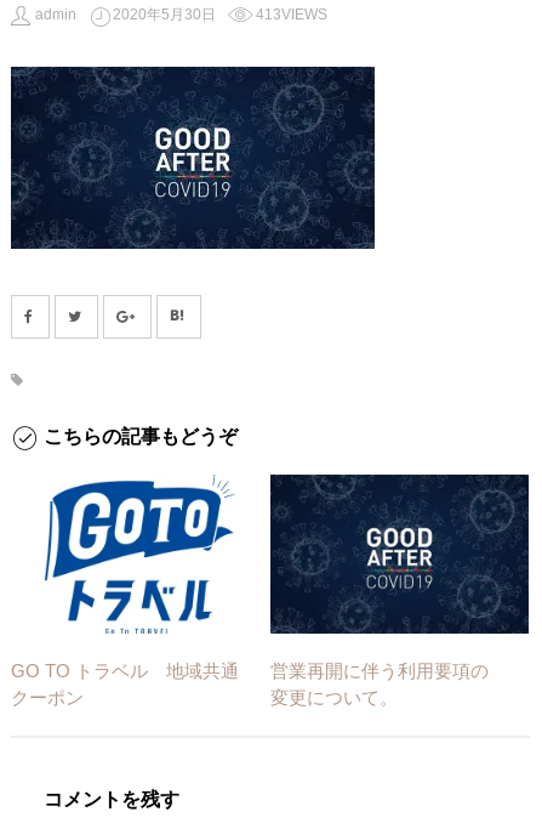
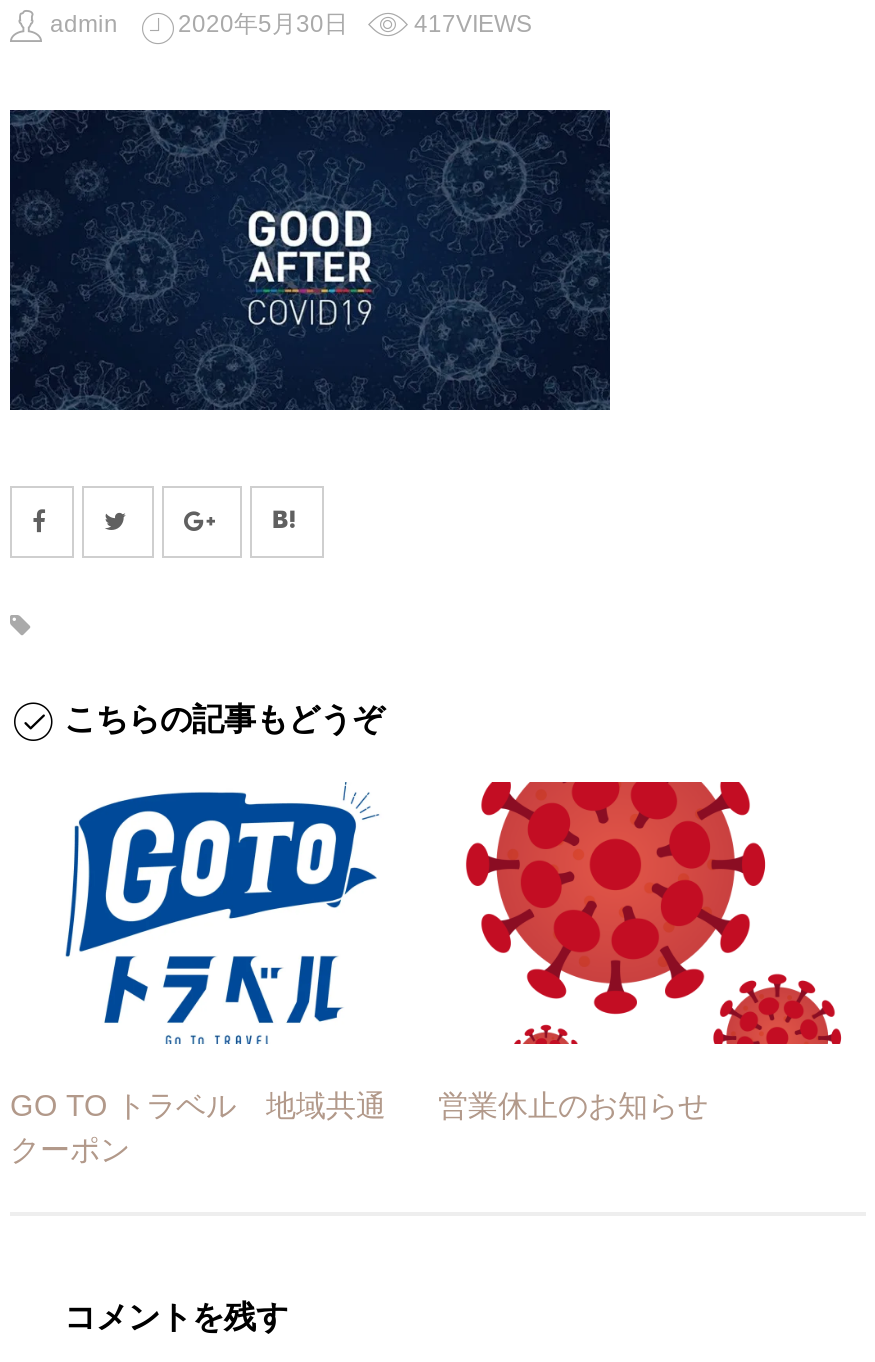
- 413VIEWS
+ 417VIEWS

- [image]
- 営業再開に伴う利用要項の
- 変更について。
+ [image]
+ 営業休止のお知らせ
